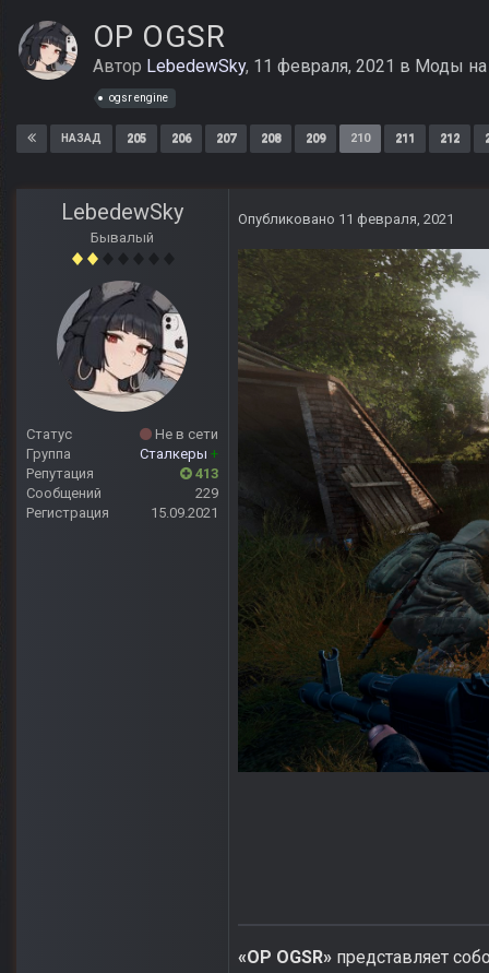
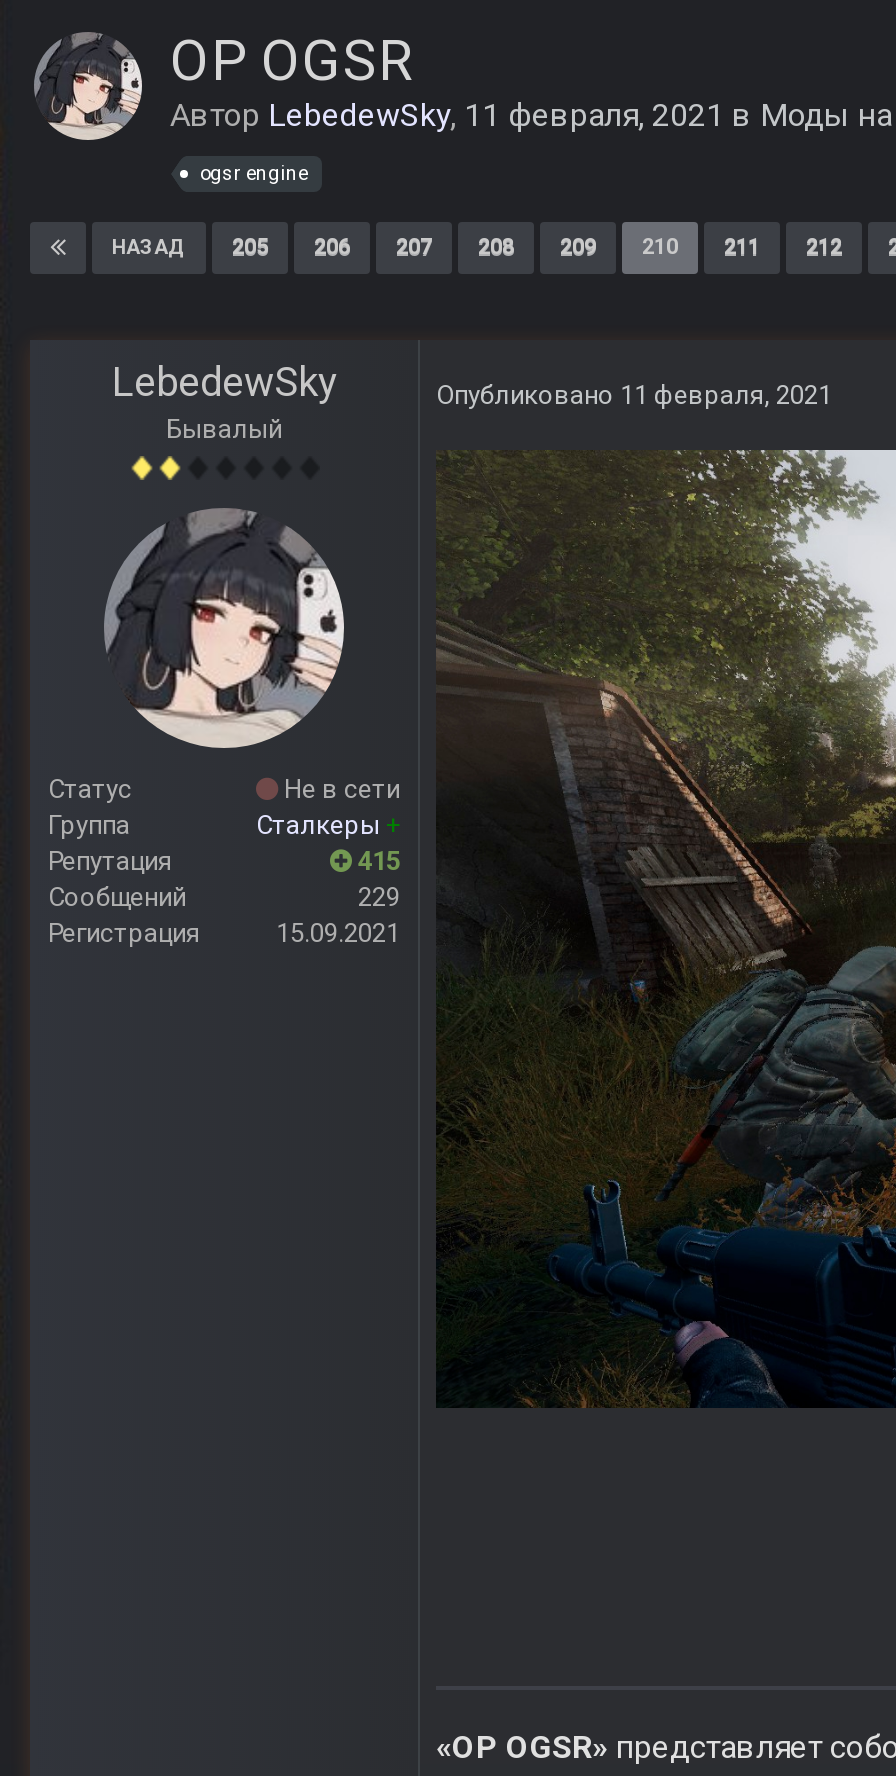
- 413
+ 415
